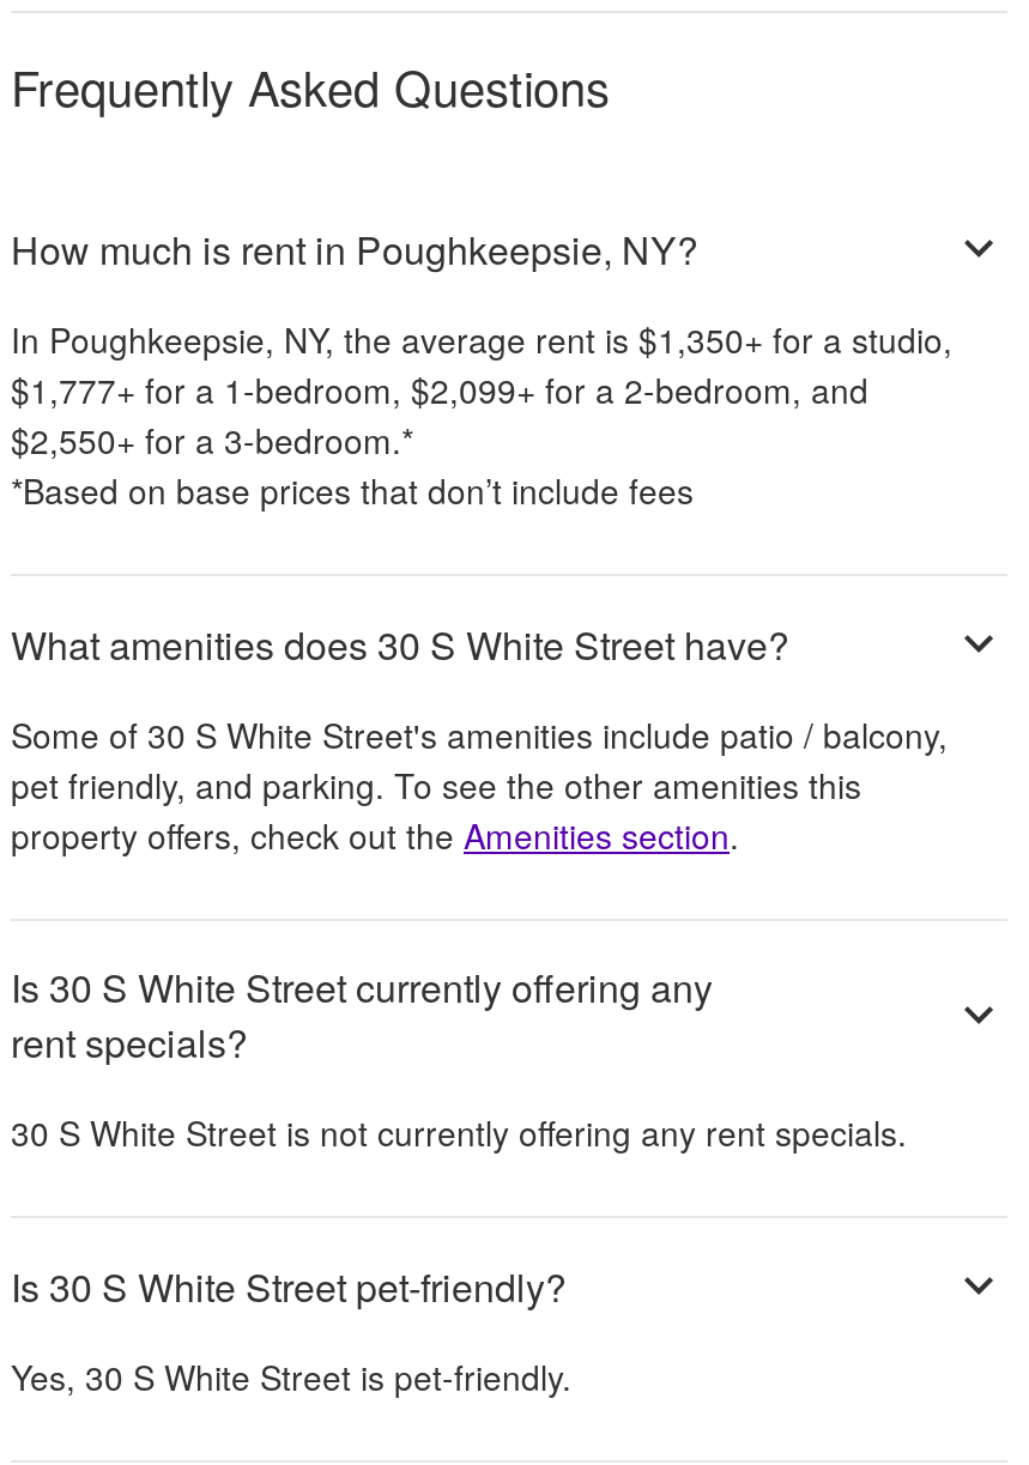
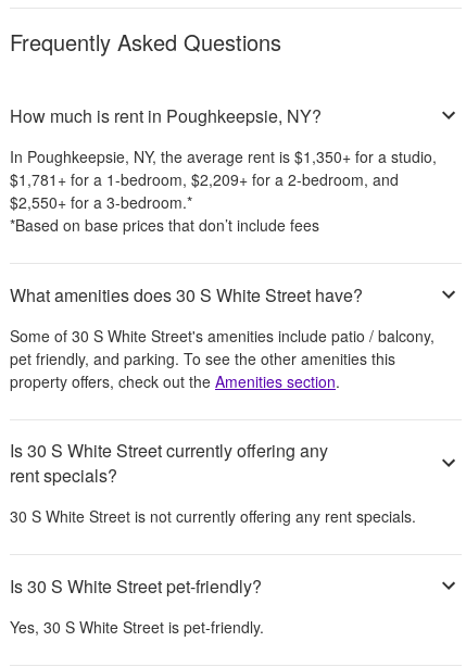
- $1,777+ for a 1-bedroom, $2,099+ for a 2-bedroom, and
+ $1,781+ for a 1-bedroom, $2,209+ for a 2-bedroom, and
